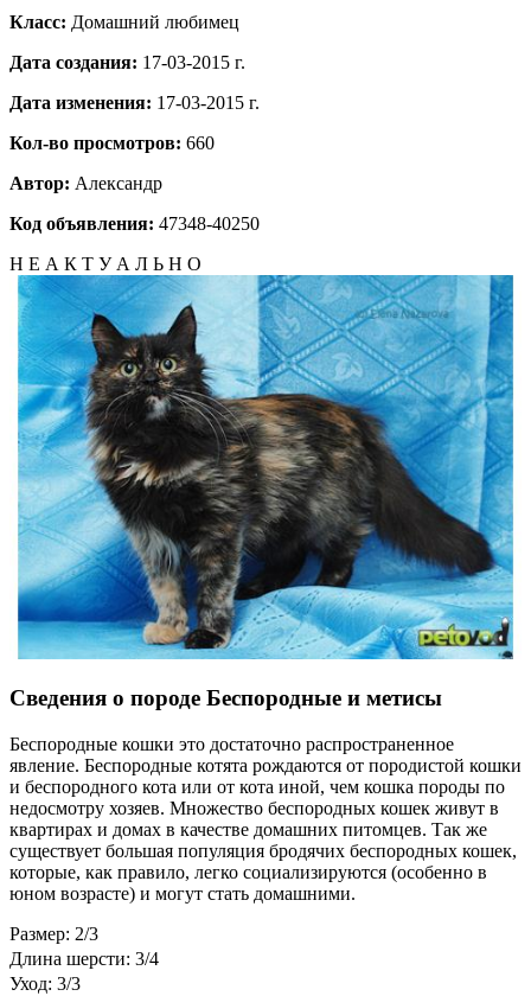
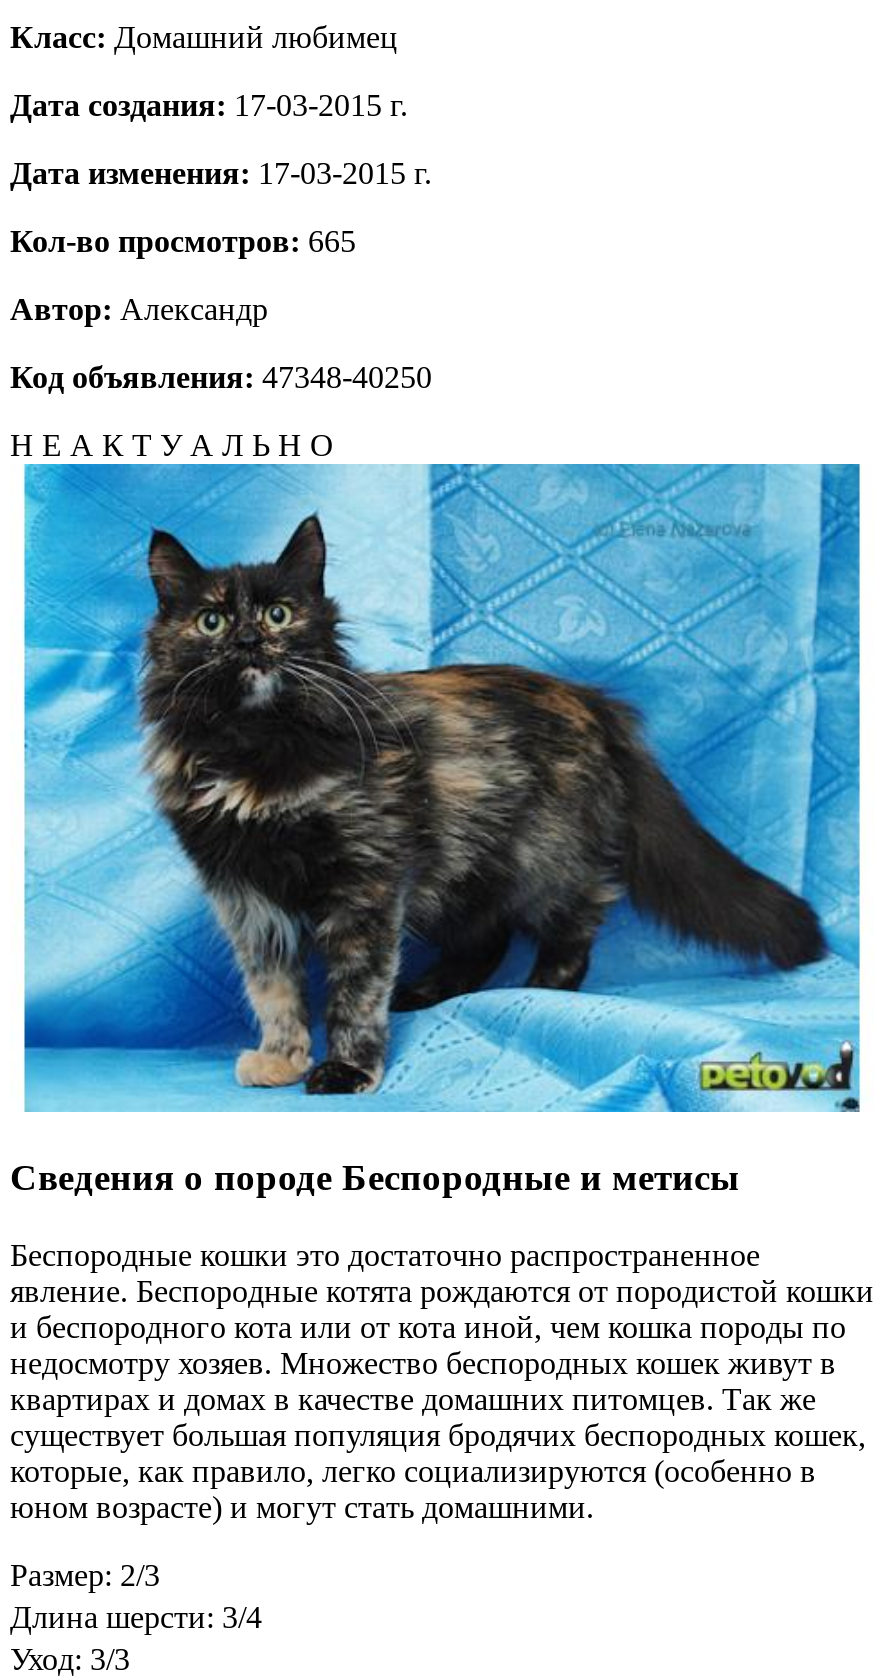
- Кол-во просмотров: 660
+ Кол-во просмотров: 665
